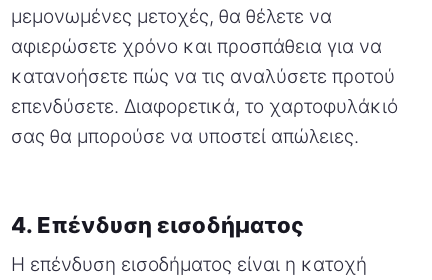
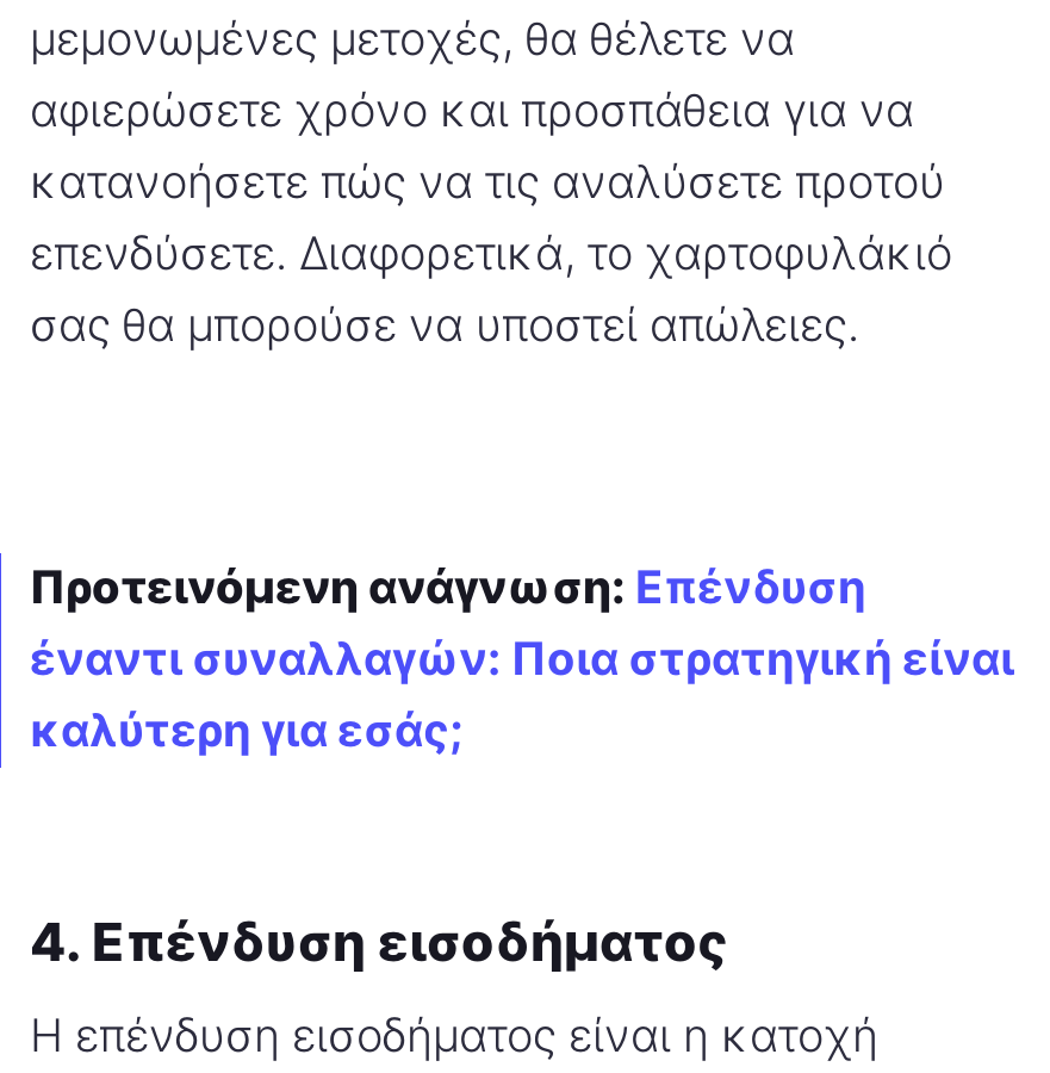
+ Προτεινόμενη ανάγνωση: Επένδυση
+ έναντι συναλλαγών: Ποια στρατηγική είναι
+ καλύτερη για εσάς;
